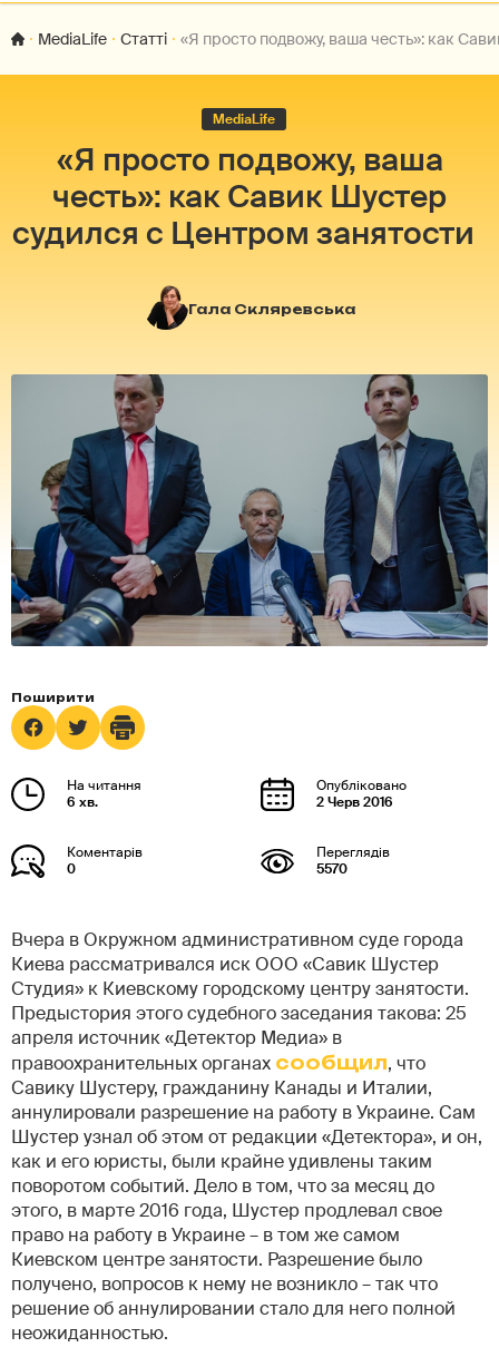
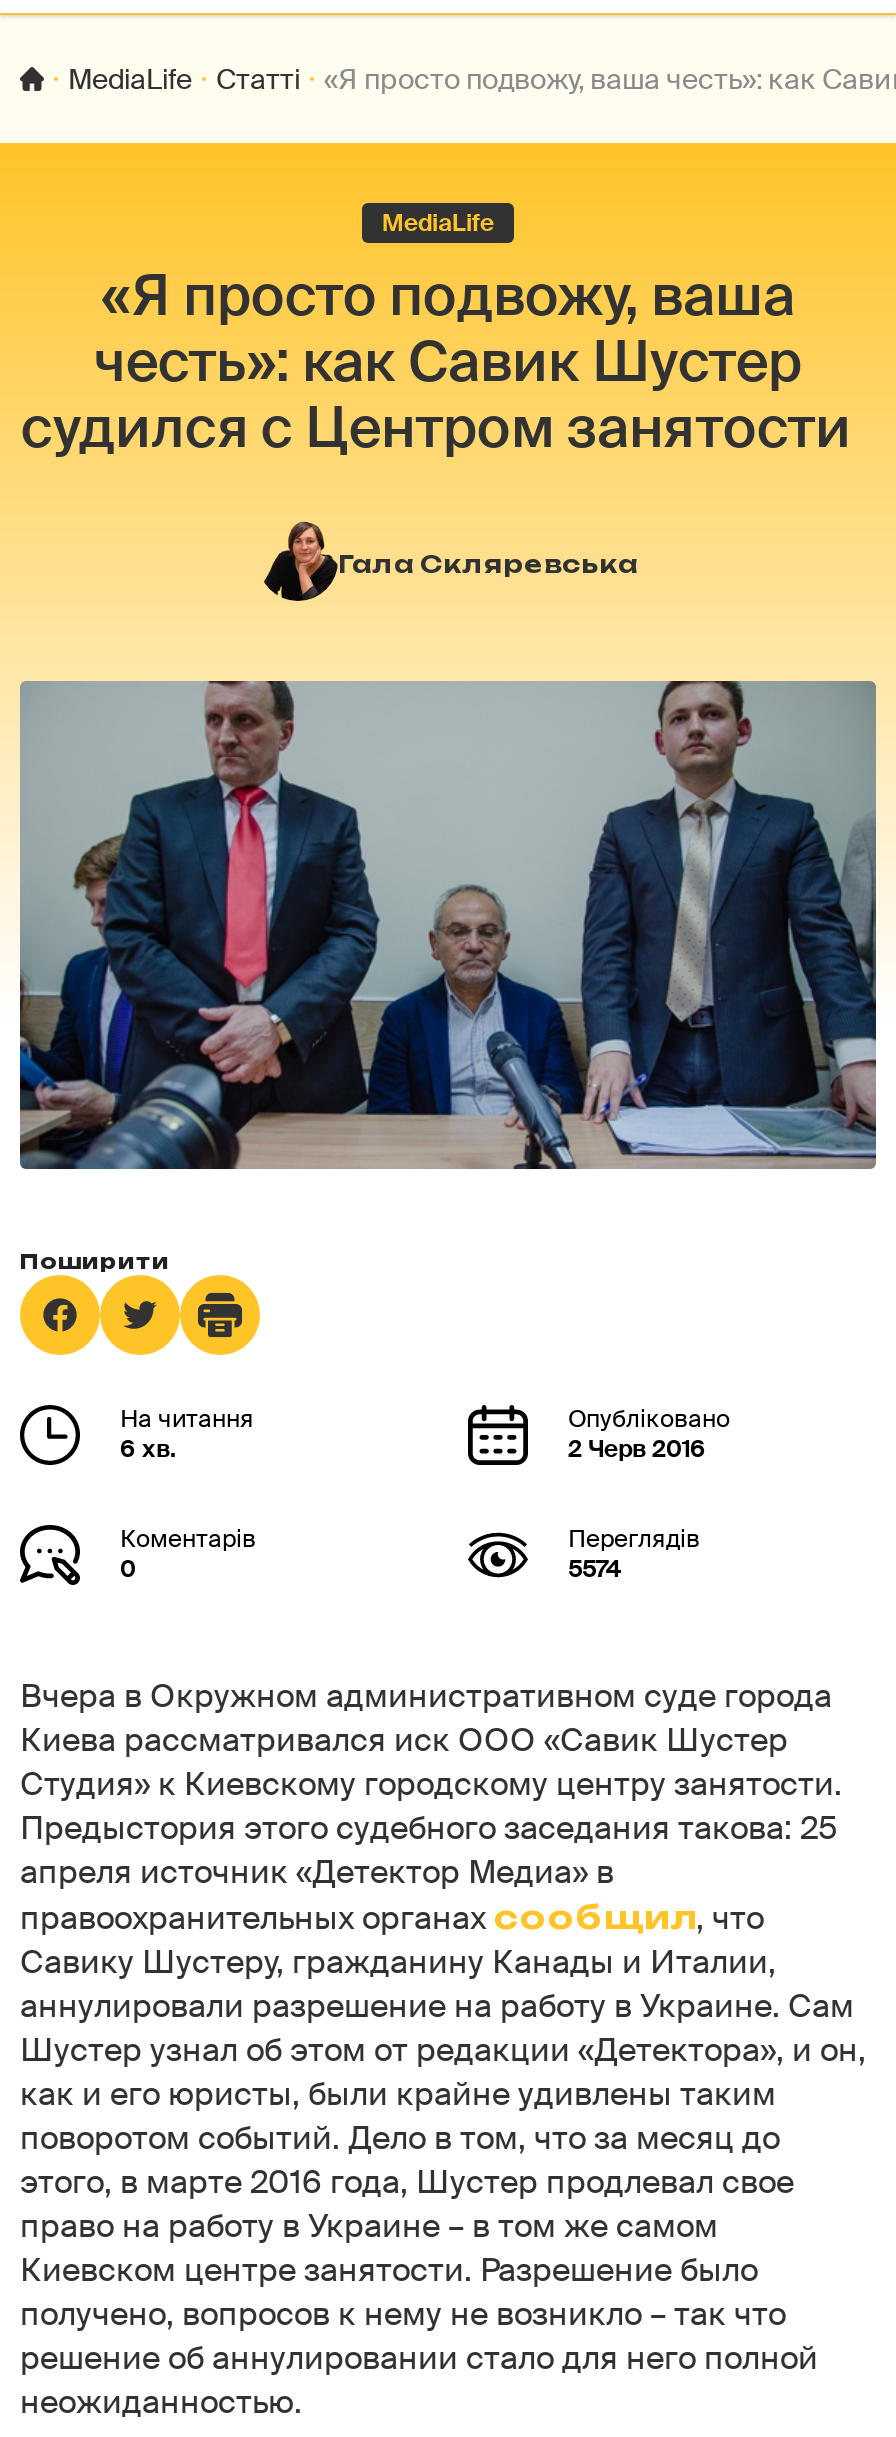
- 5570
+ 5574
